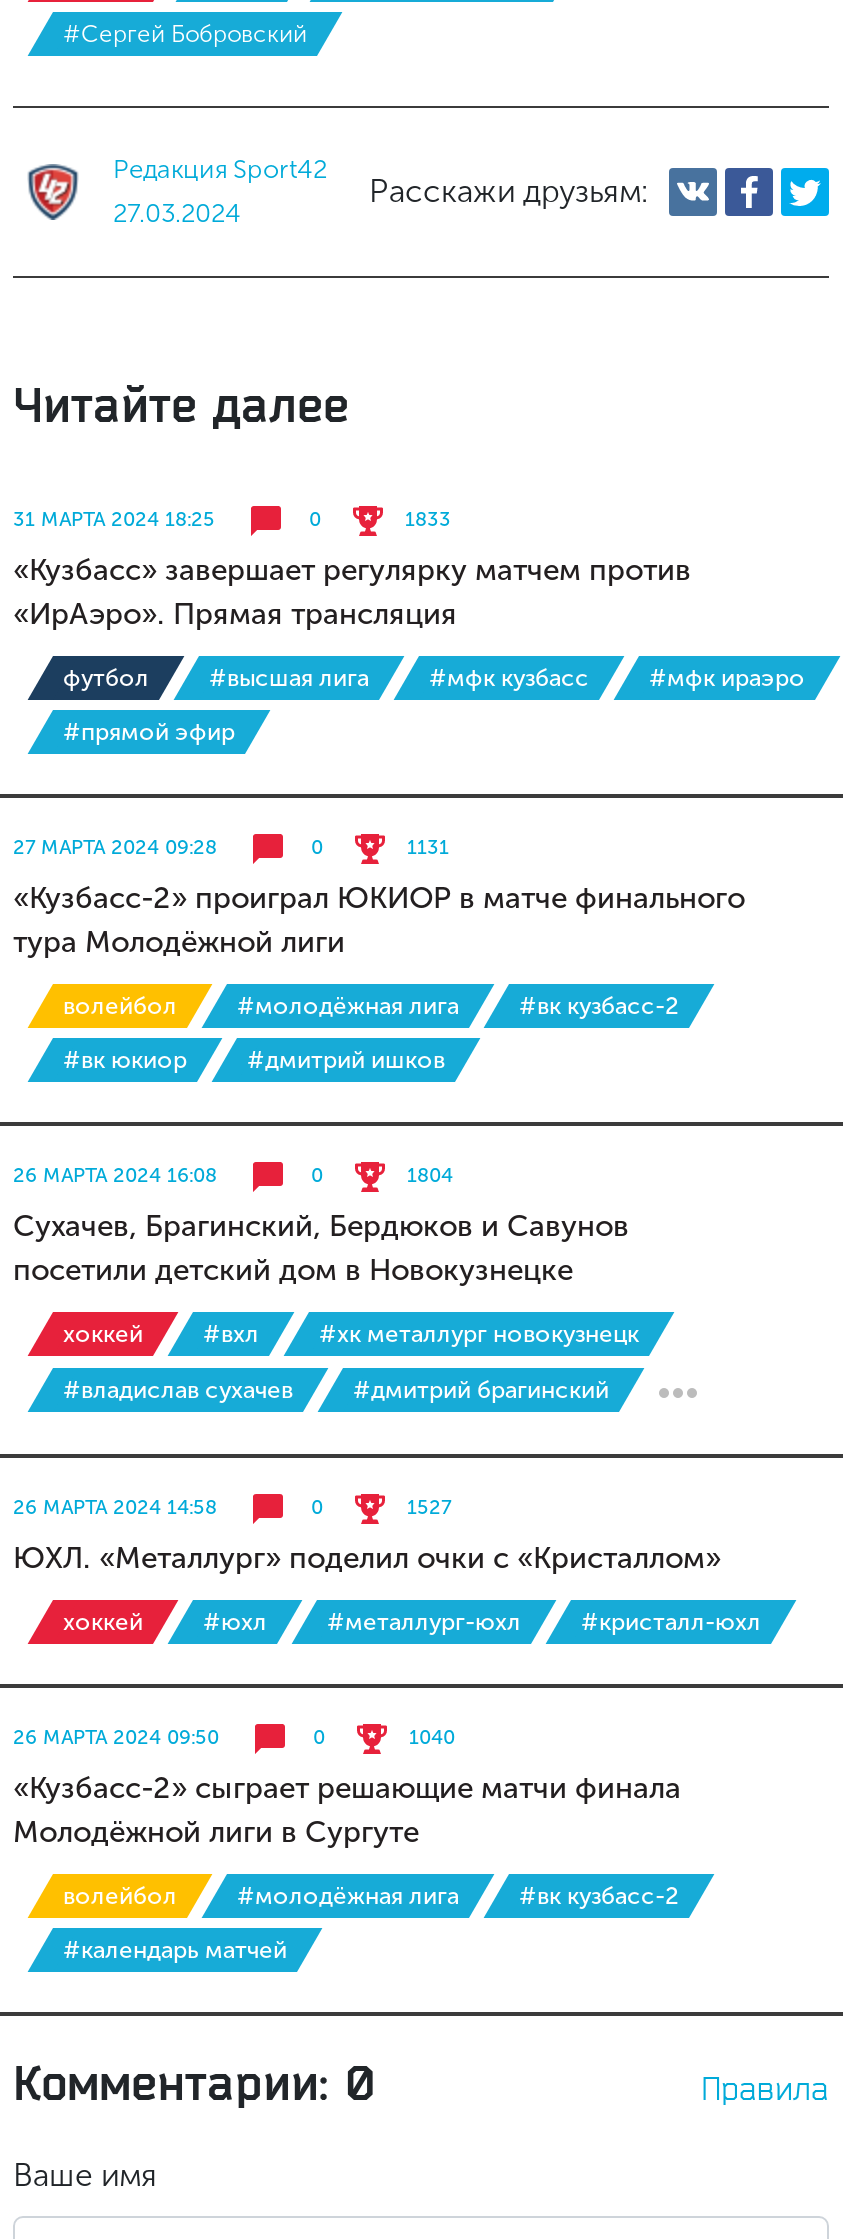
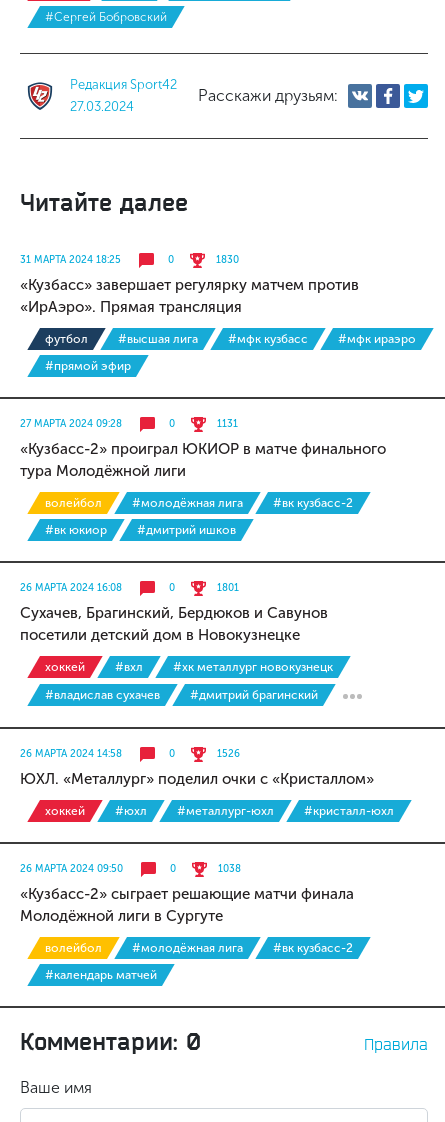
- 1833
+ 1830

- 1804
+ 1801

- 1527
+ 1526

- 1040
+ 1038
